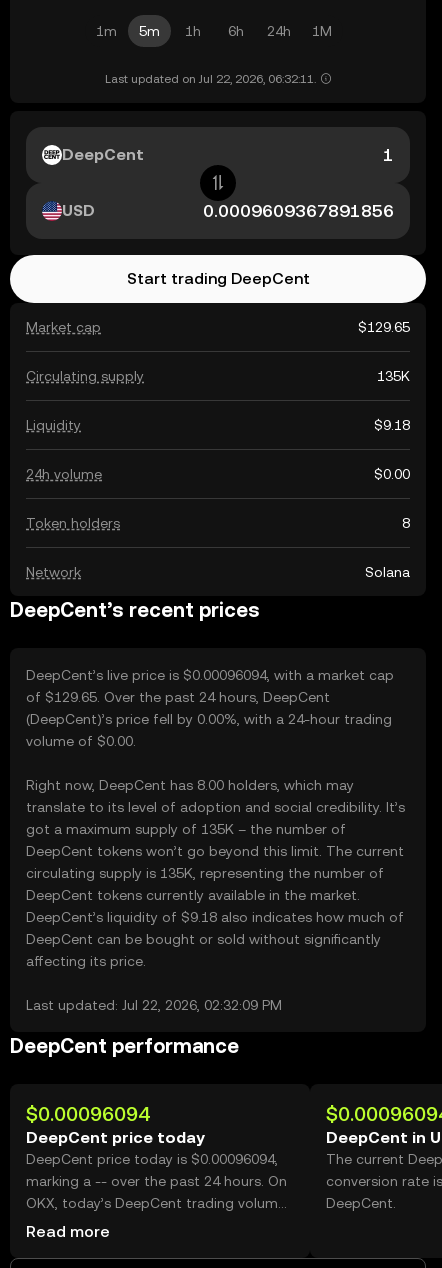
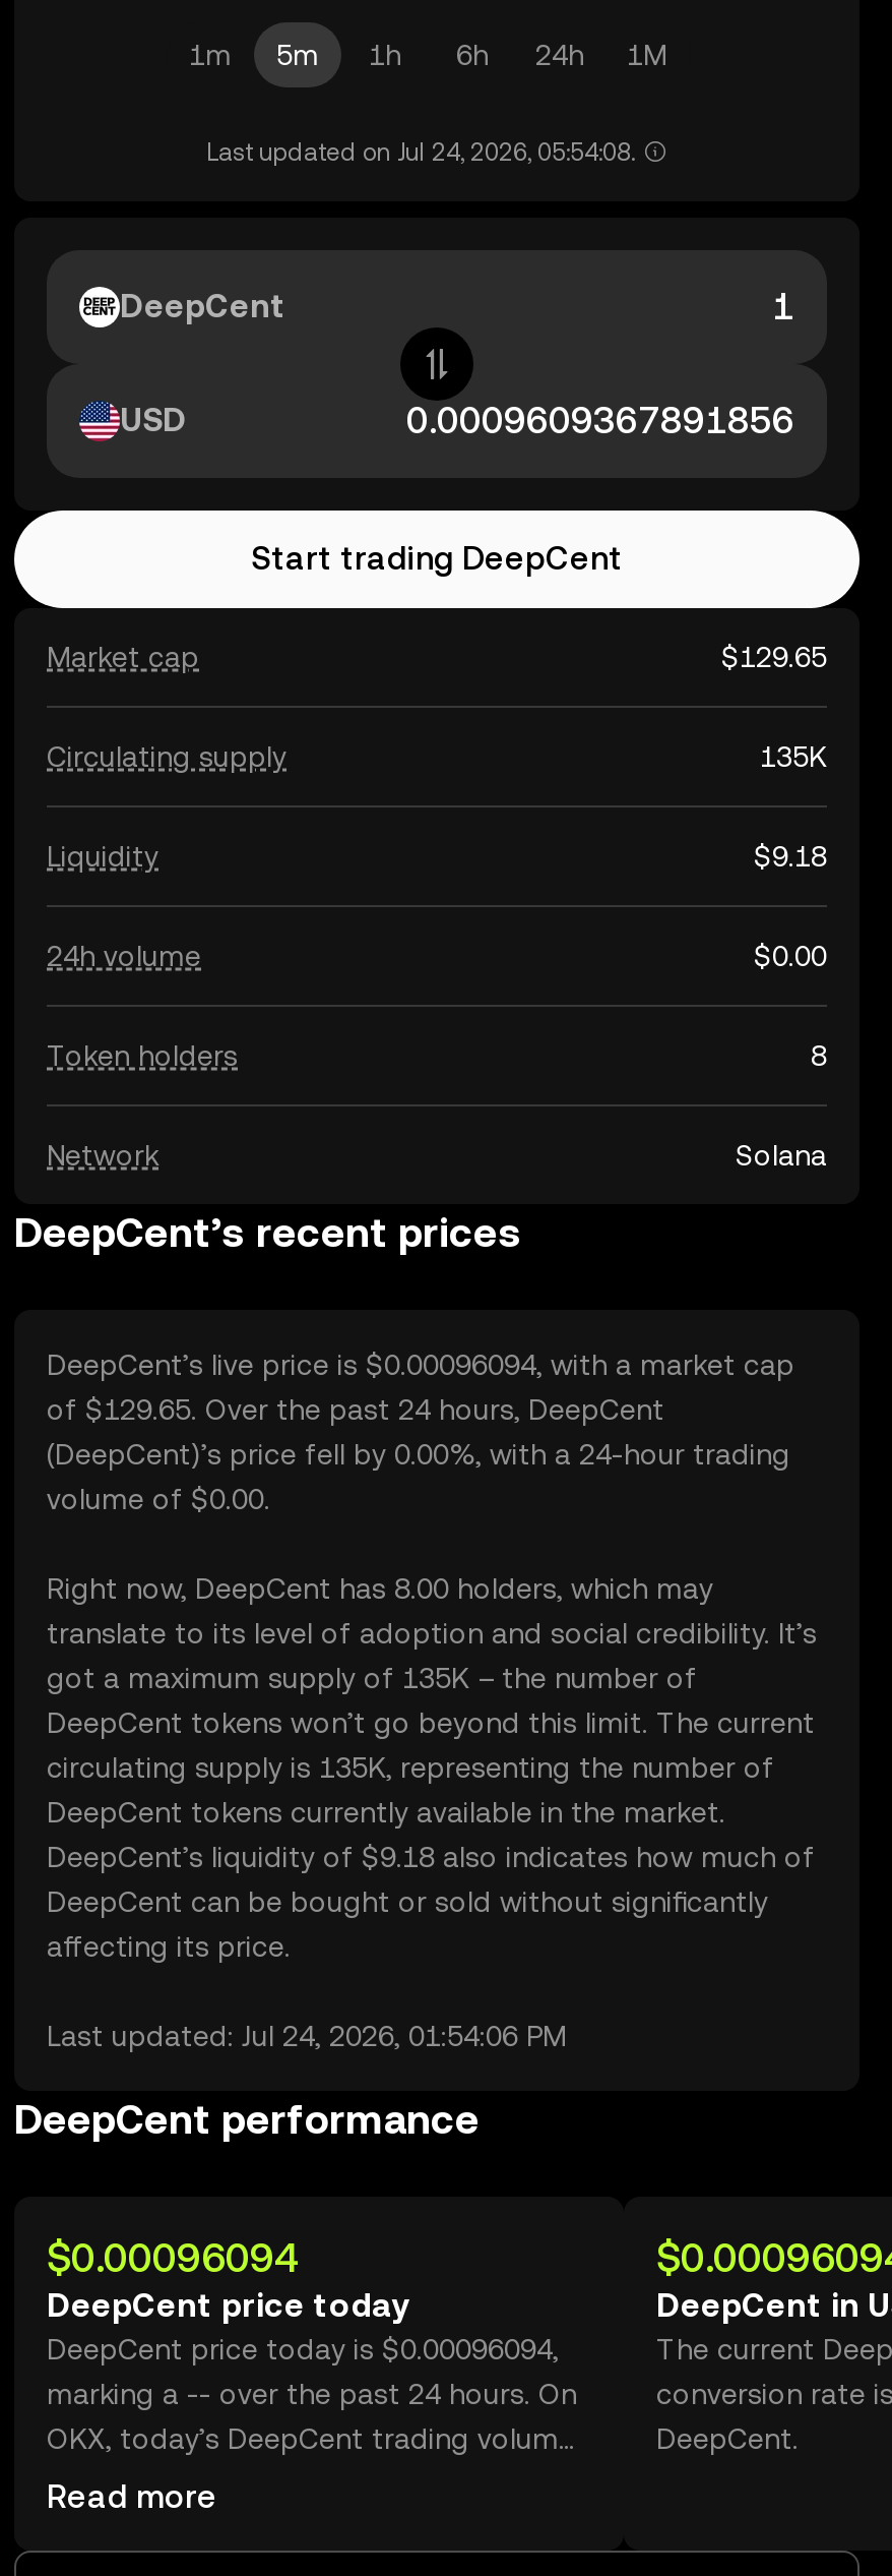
- Last updated on Jul 22, 2026, 06:32:11.
+ Last updated on Jul 24, 2026, 05:54:08.

- Last updated: Jul 22, 2026, 02:32:09 PM
+ Last updated: Jul 24, 2026, 01:54:06 PM
